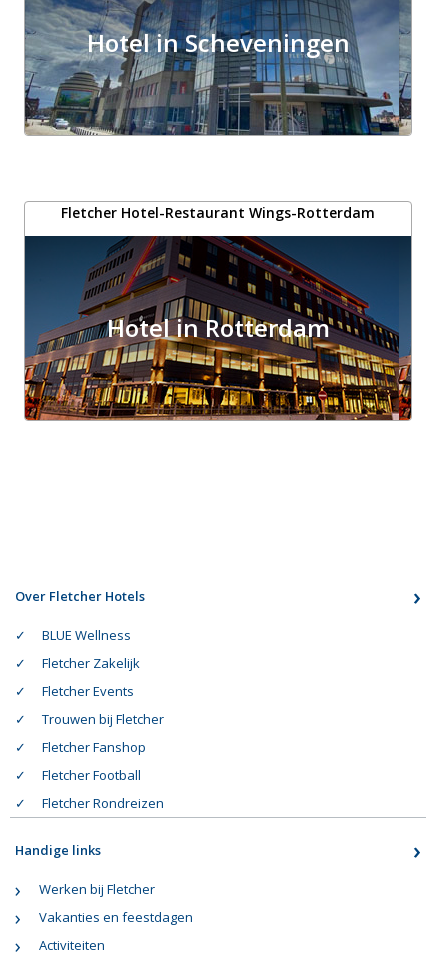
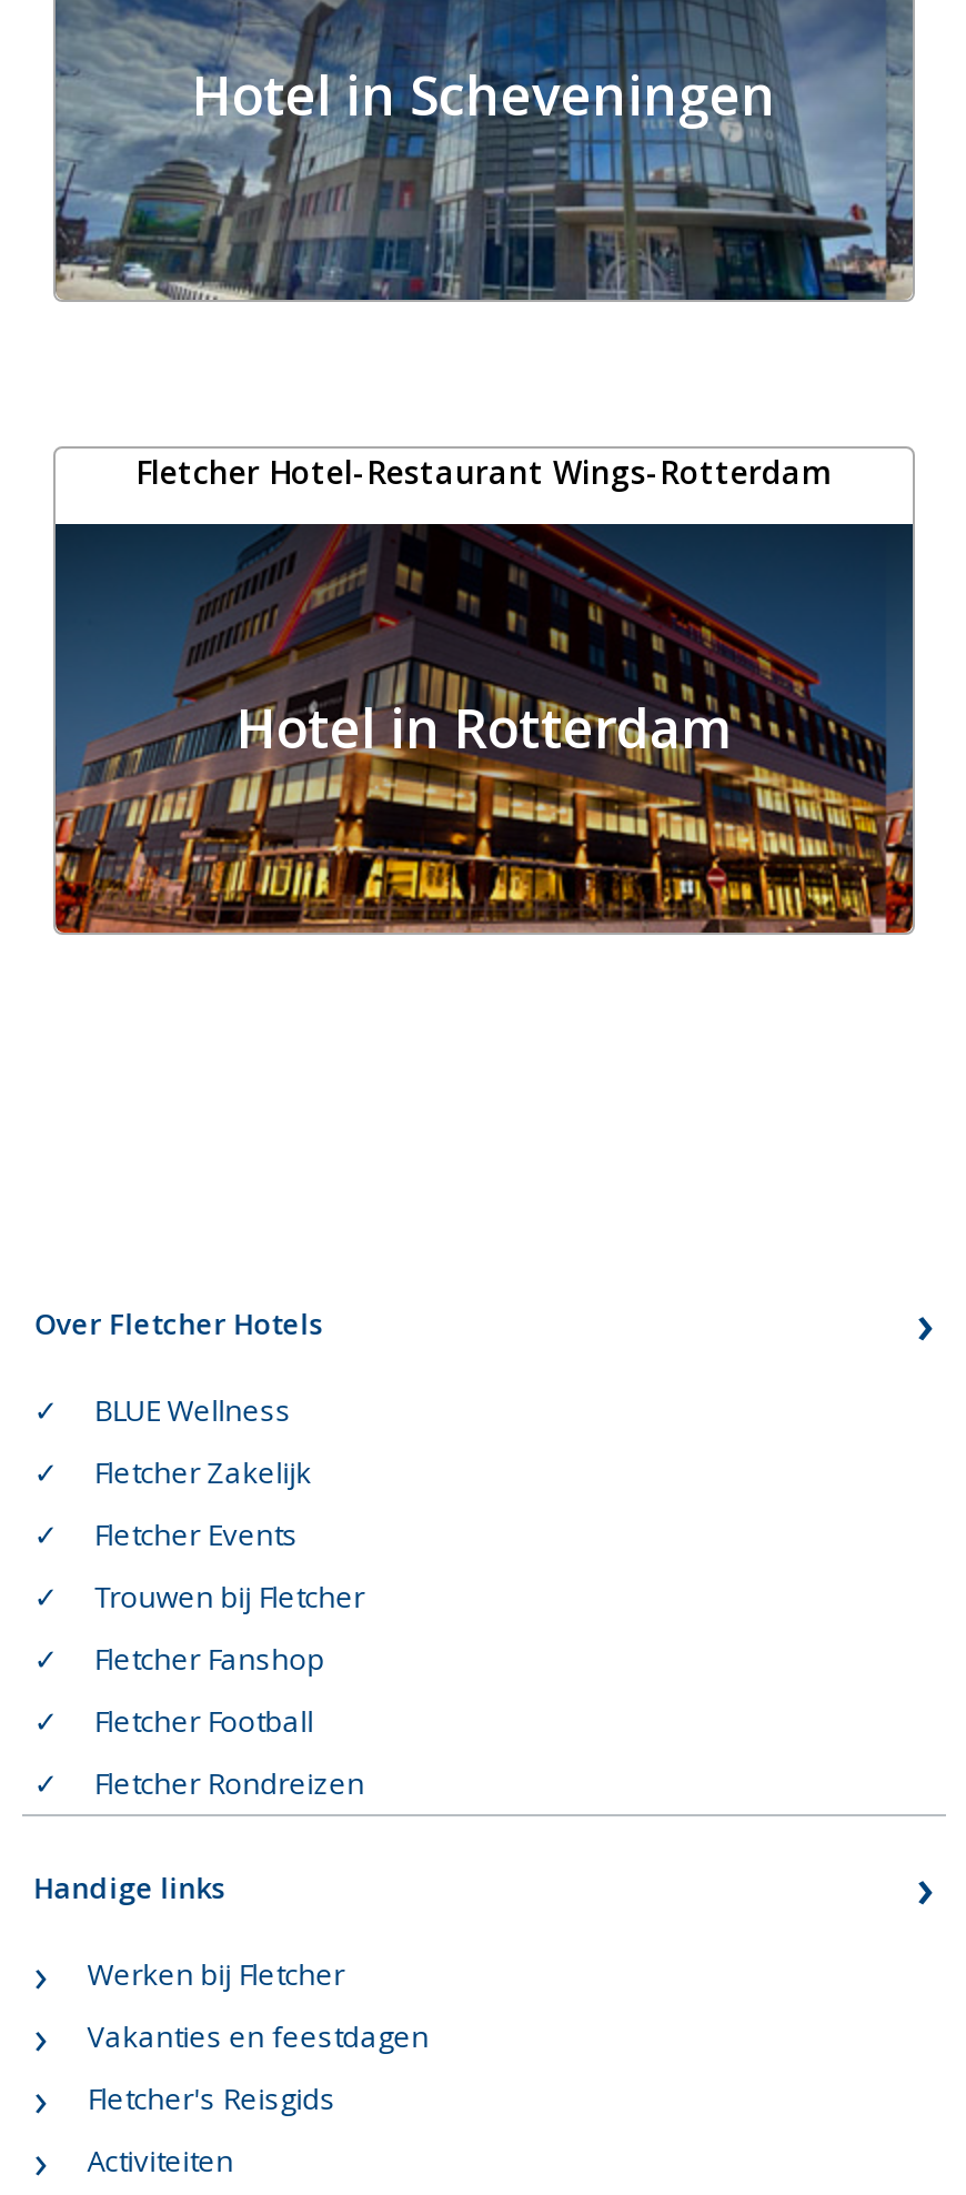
+ Fletcher's Reisgids
